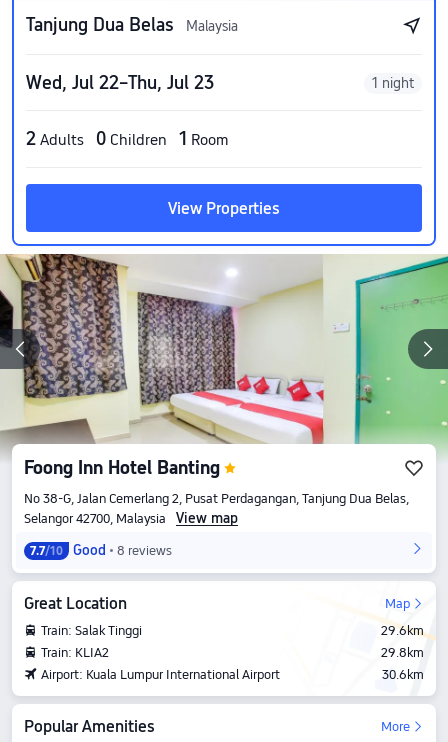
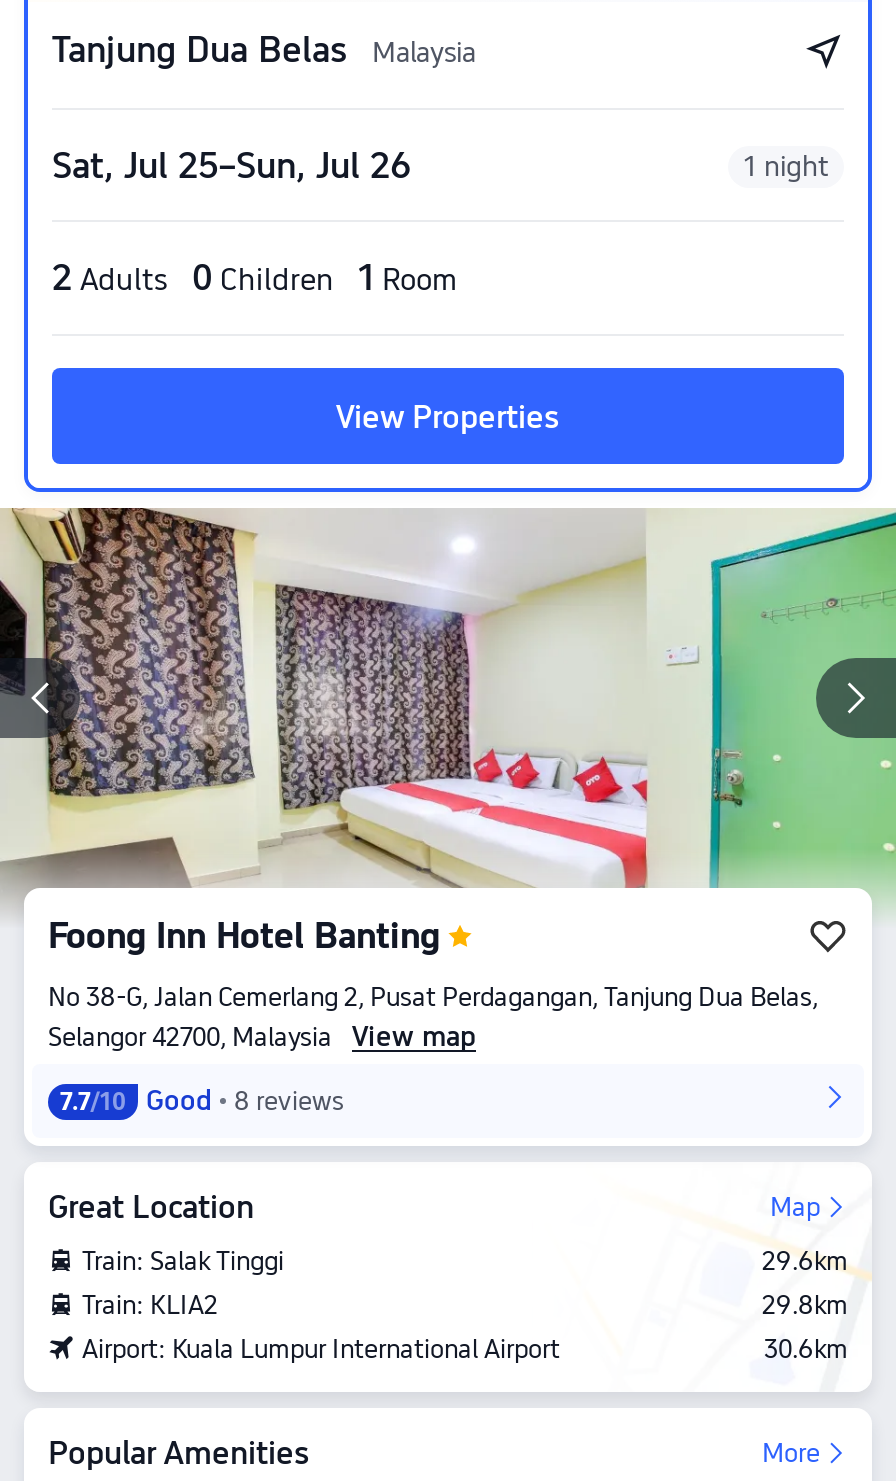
- Wed, Jul 22–Thu, Jul 23
+ Sat, Jul 25–Sun, Jul 26
